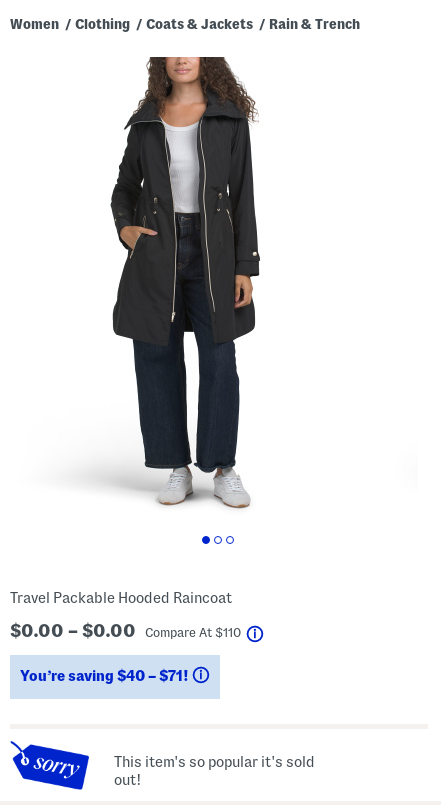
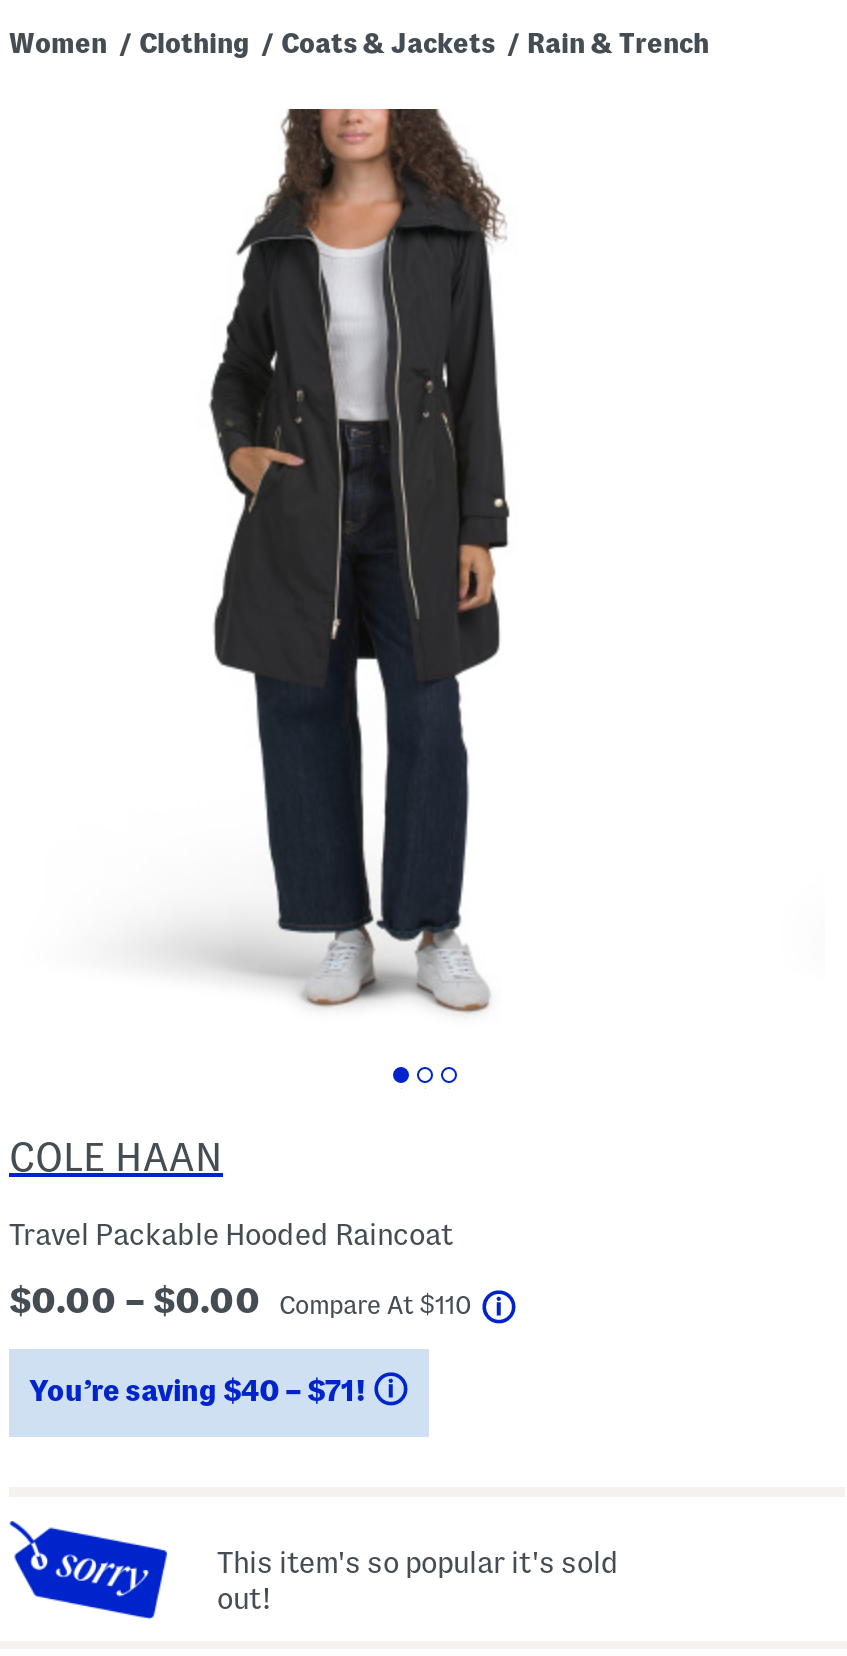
+ COLE HAAN
